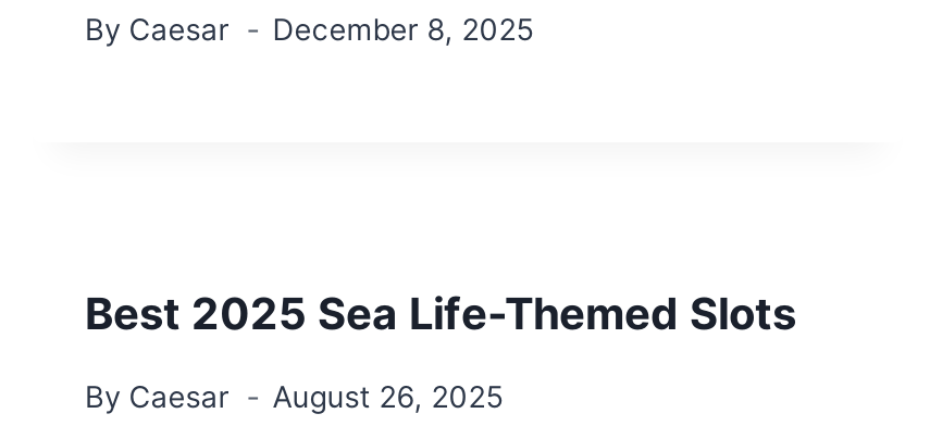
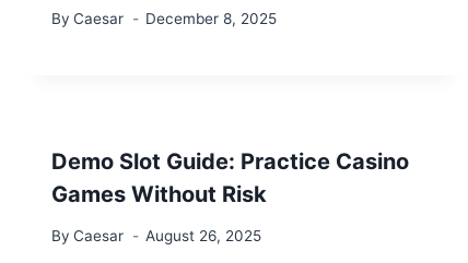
- Best 2025 Sea Life-Themed Slots
+ Demo Slot Guide: Practice Casino
+ Games Without Risk
